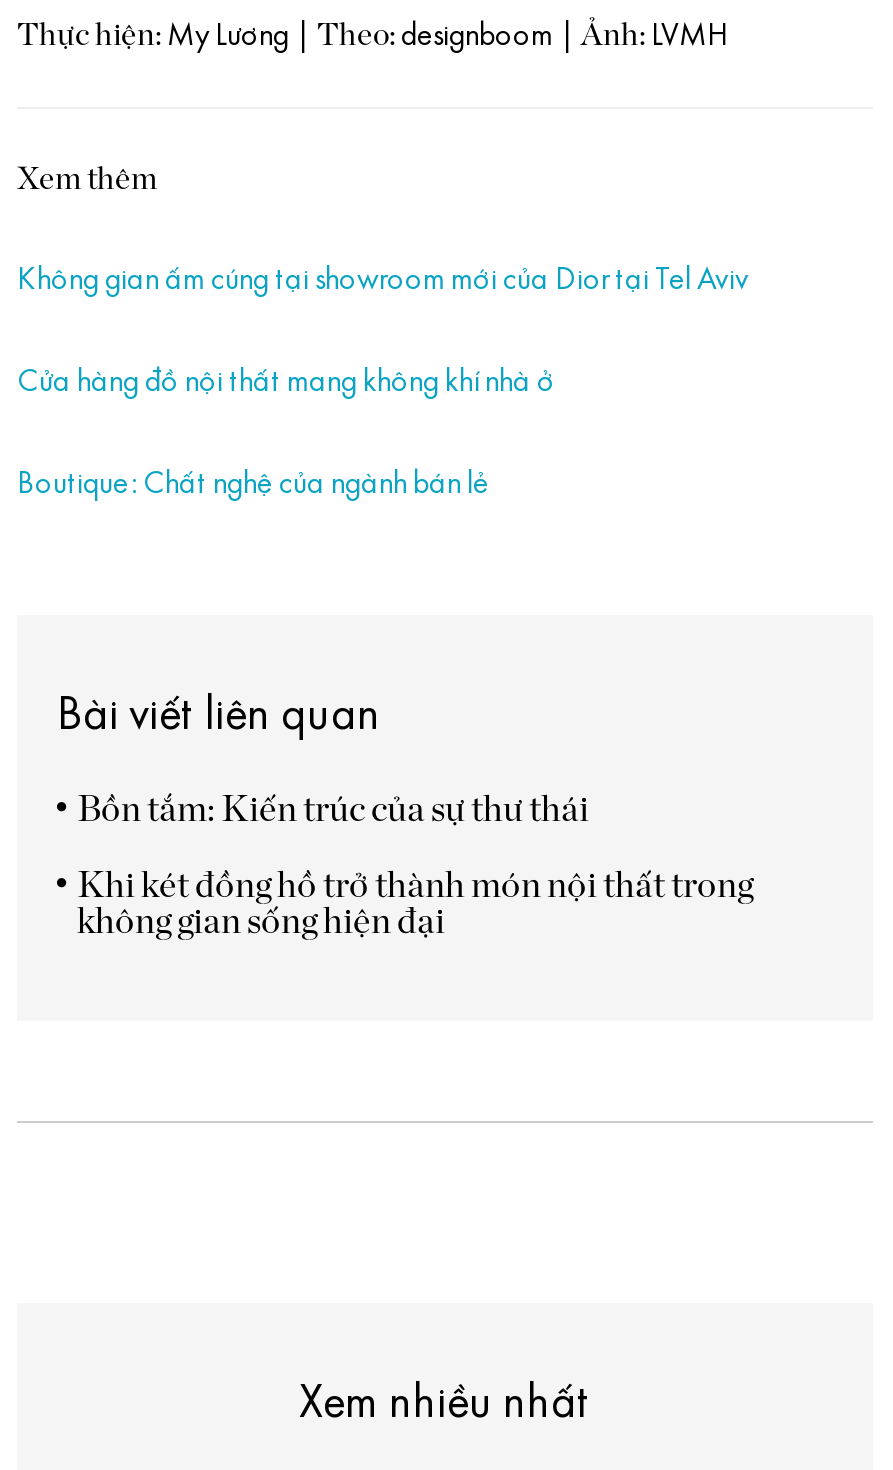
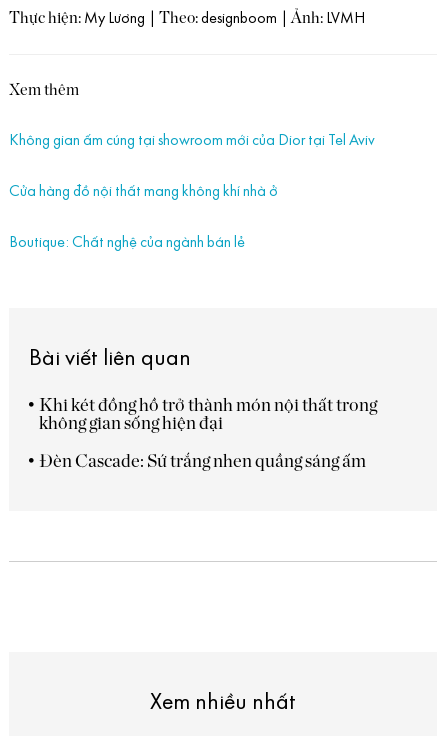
- Bồn tắm: Kiến trúc của sự thư thái

moved up: Khi két đồng hồ trở thành món nội thất trong | không gian sống hiện đại

+ Đèn Cascade: Sứ trắng nhen quầng sáng ấm
